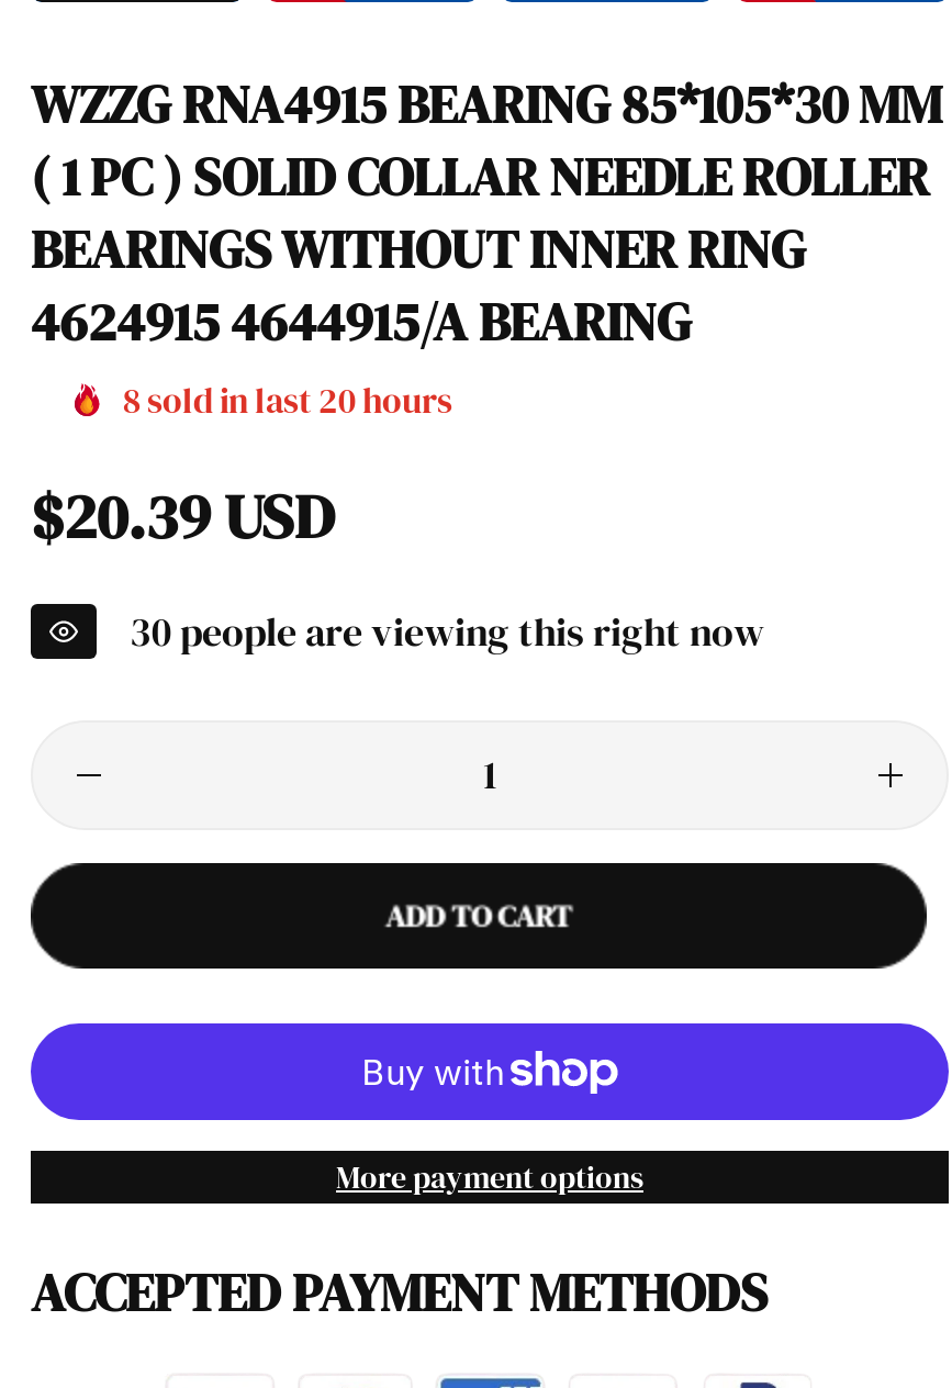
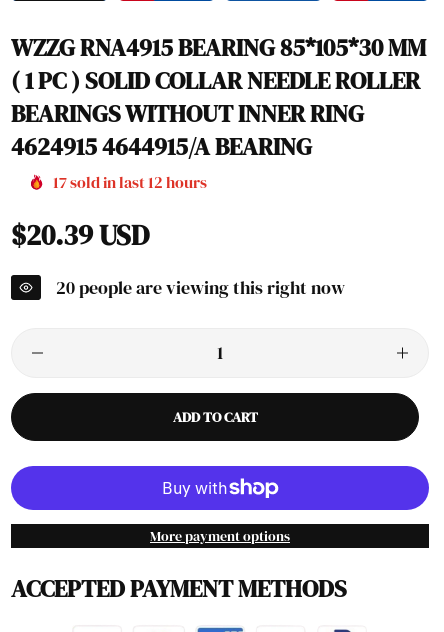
- 8 sold in last 20hours
+ 17 sold in last 12hours

- 30 people are viewing this right now
+ 20 people are viewing this right now
